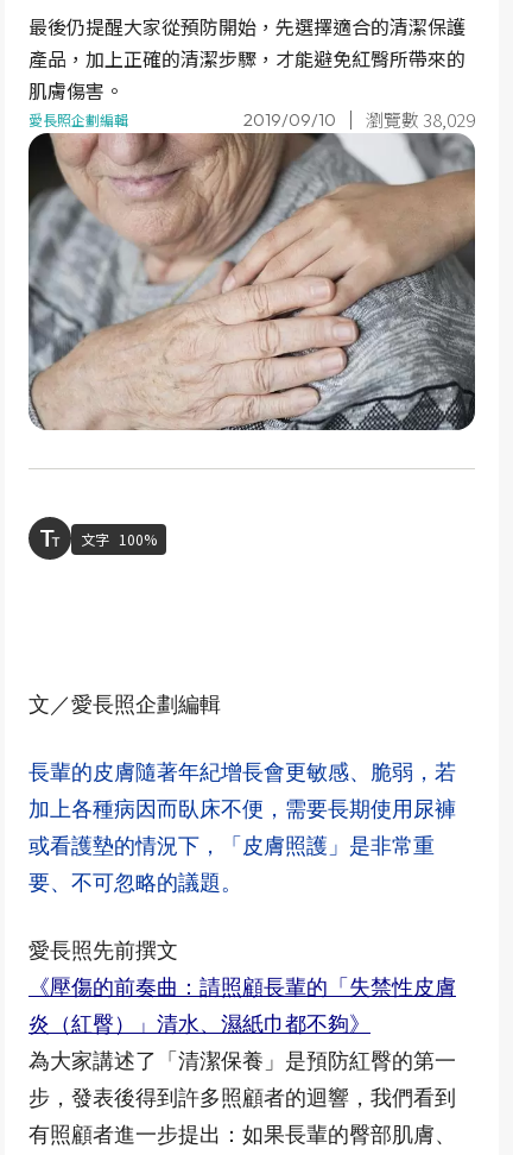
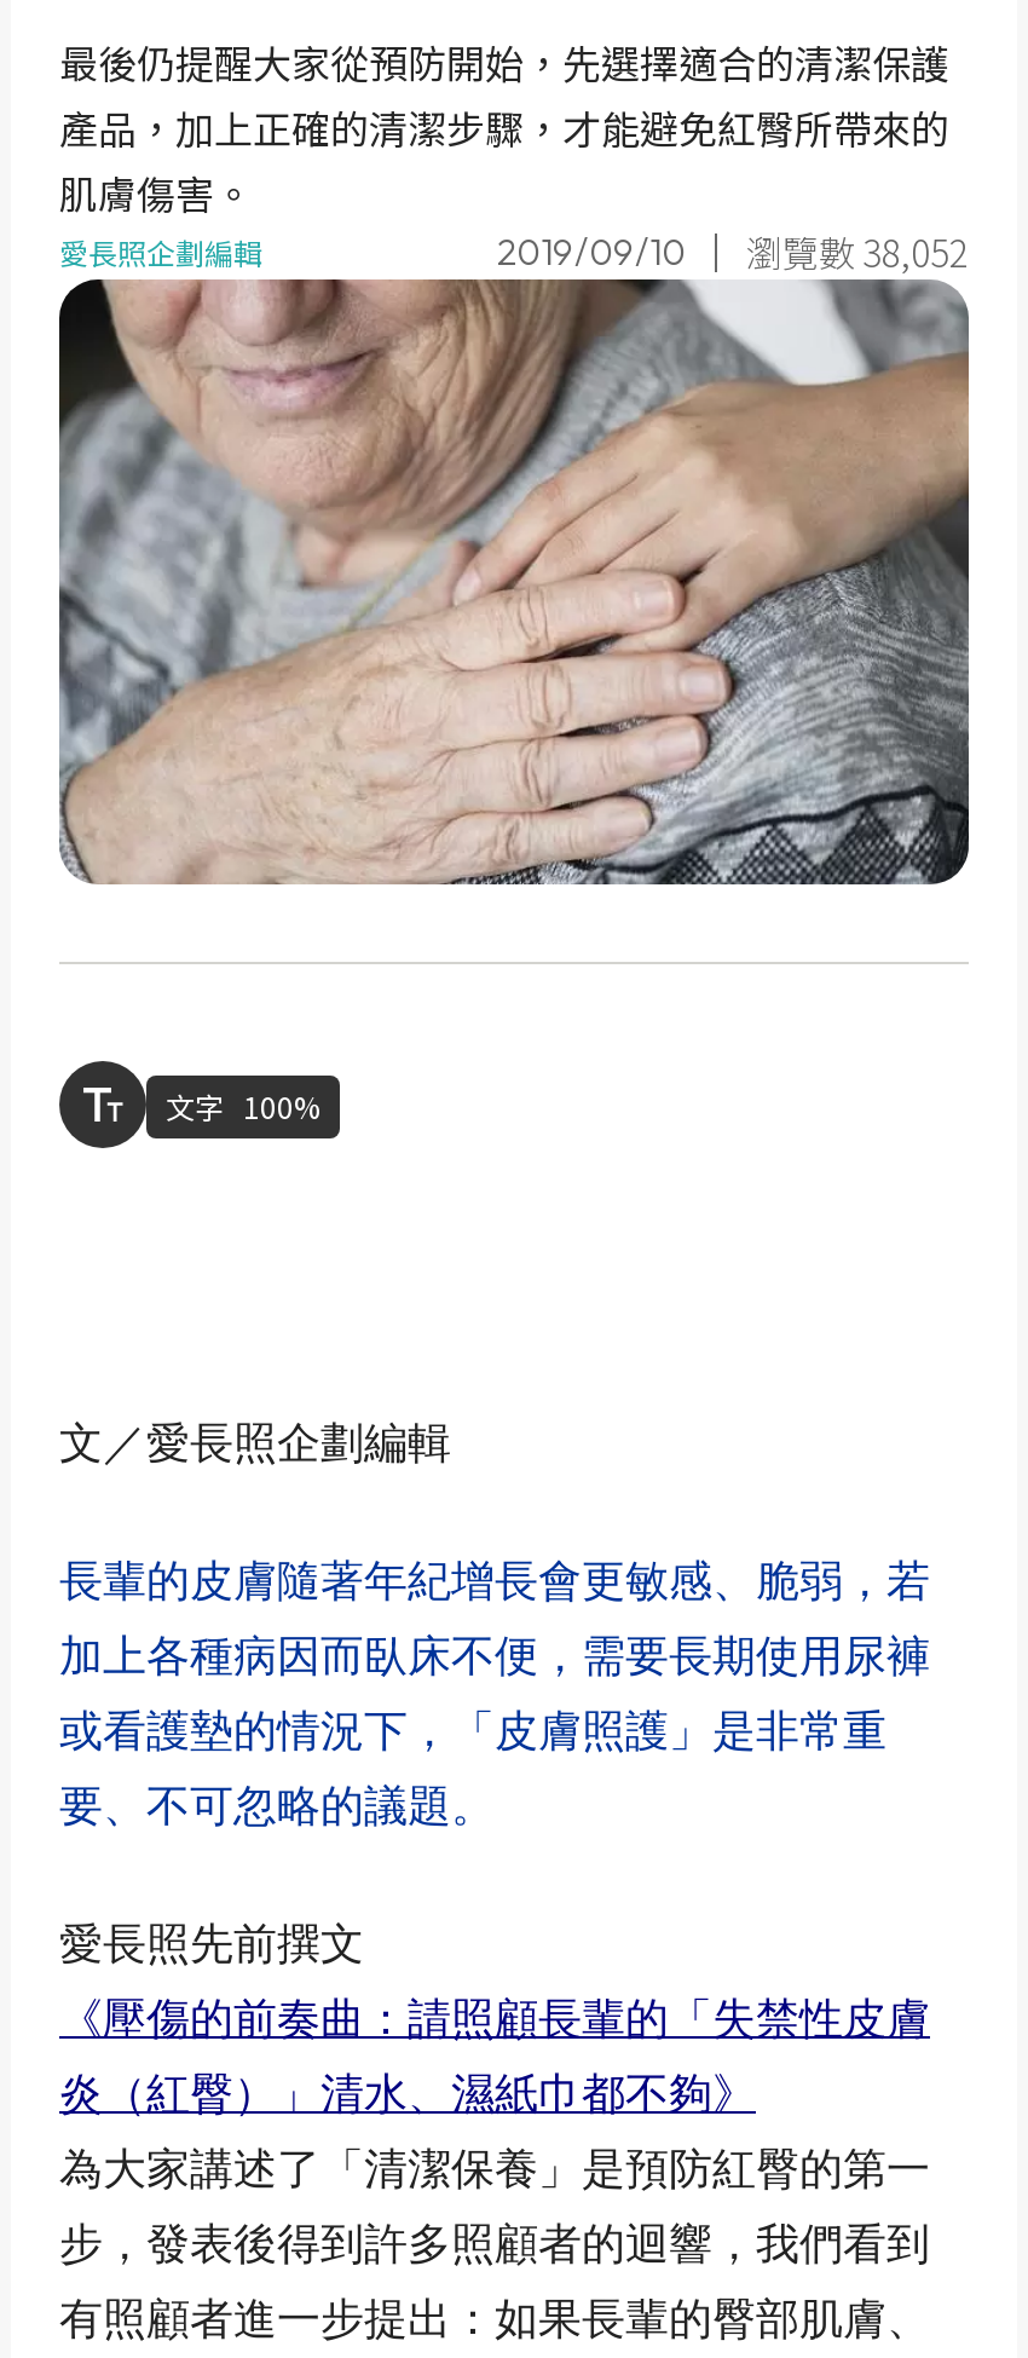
- 2019/09/10 瀏覽數 38,029
+ 2019/09/10 瀏覽數 38,052
